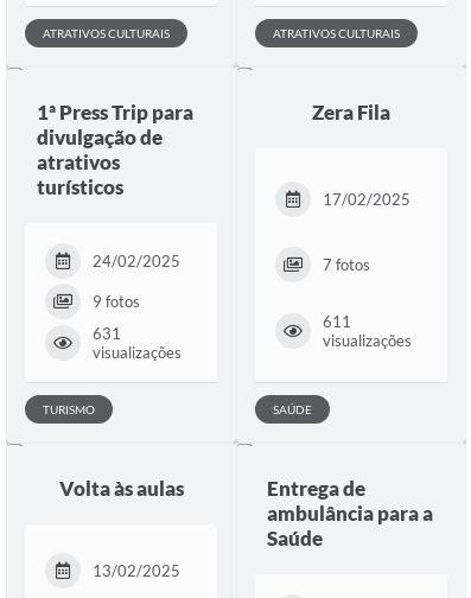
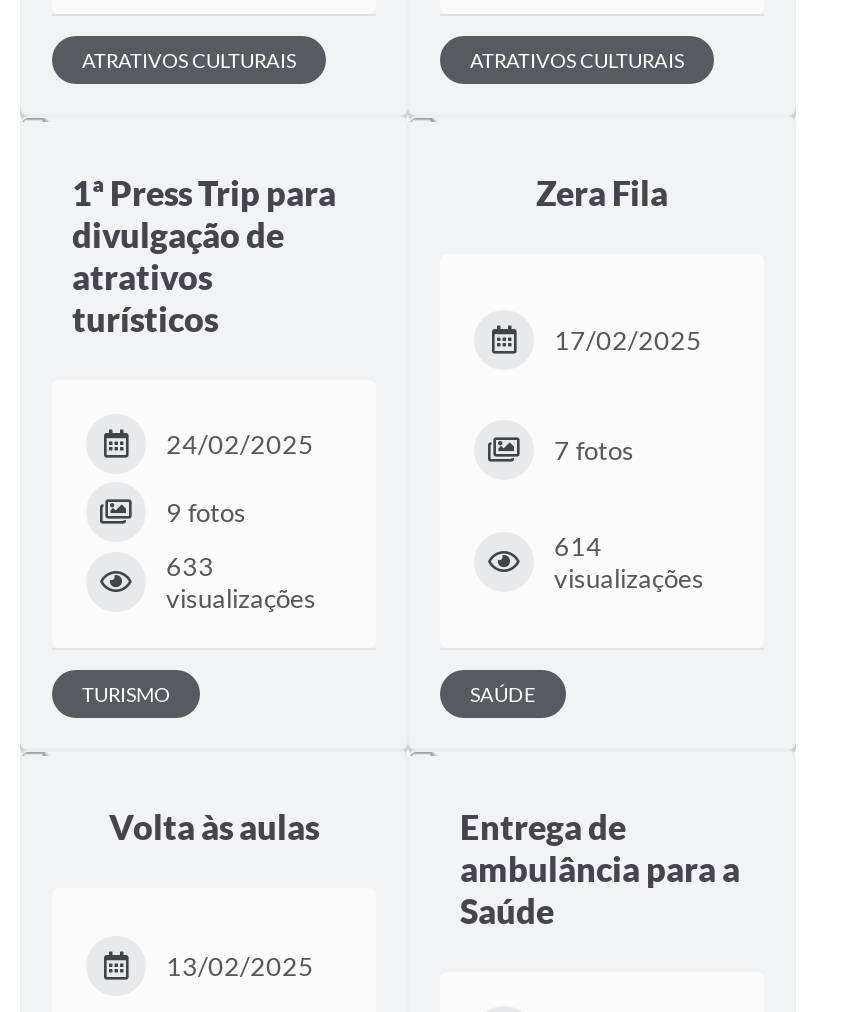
- 611
+ 614

- 631
+ 633
